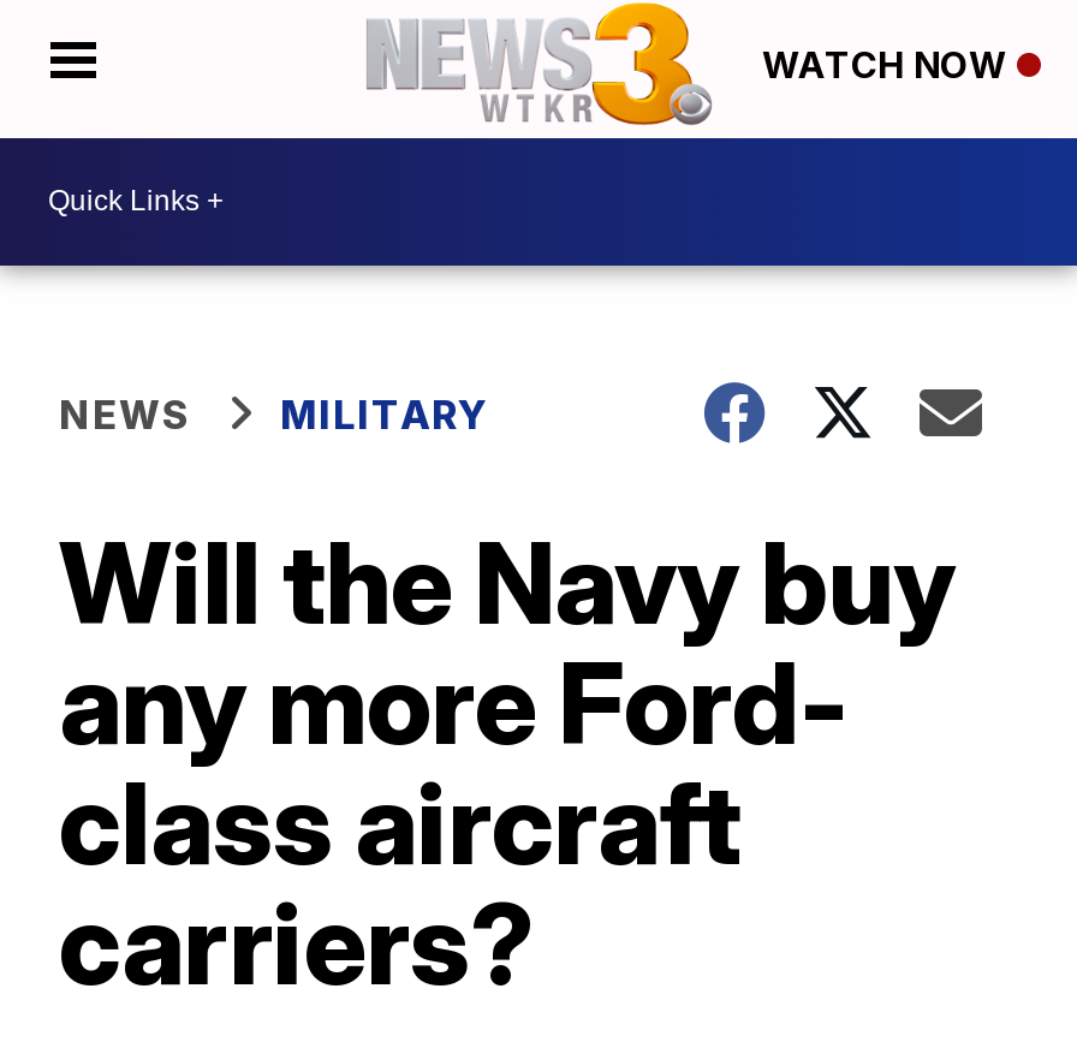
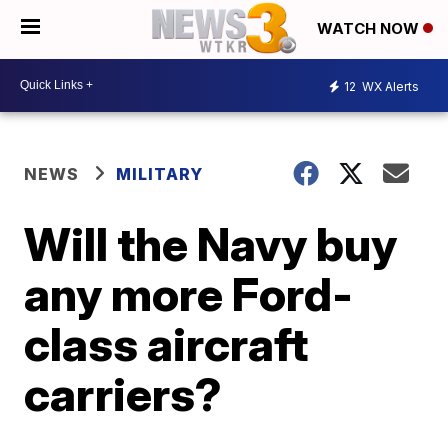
+ 12 WX Alerts
